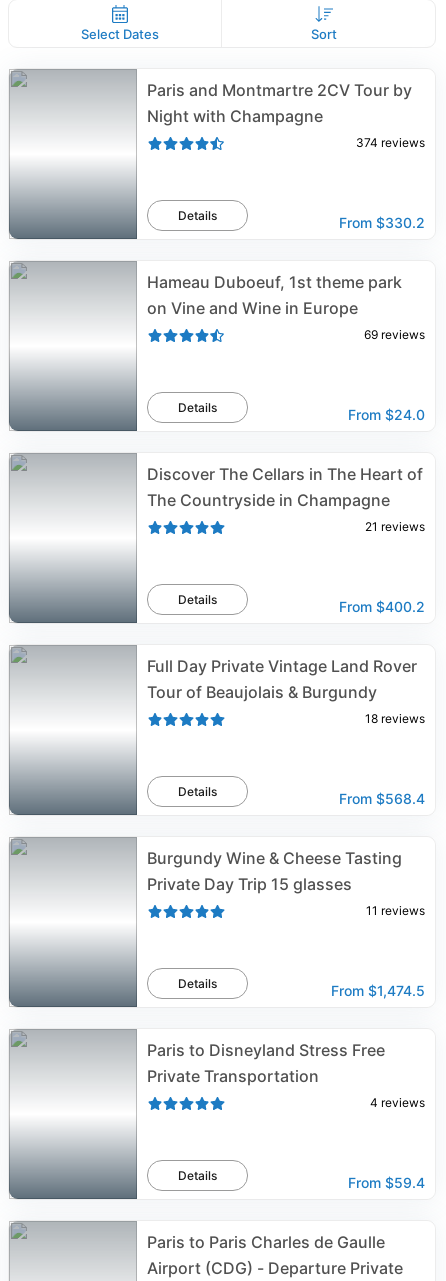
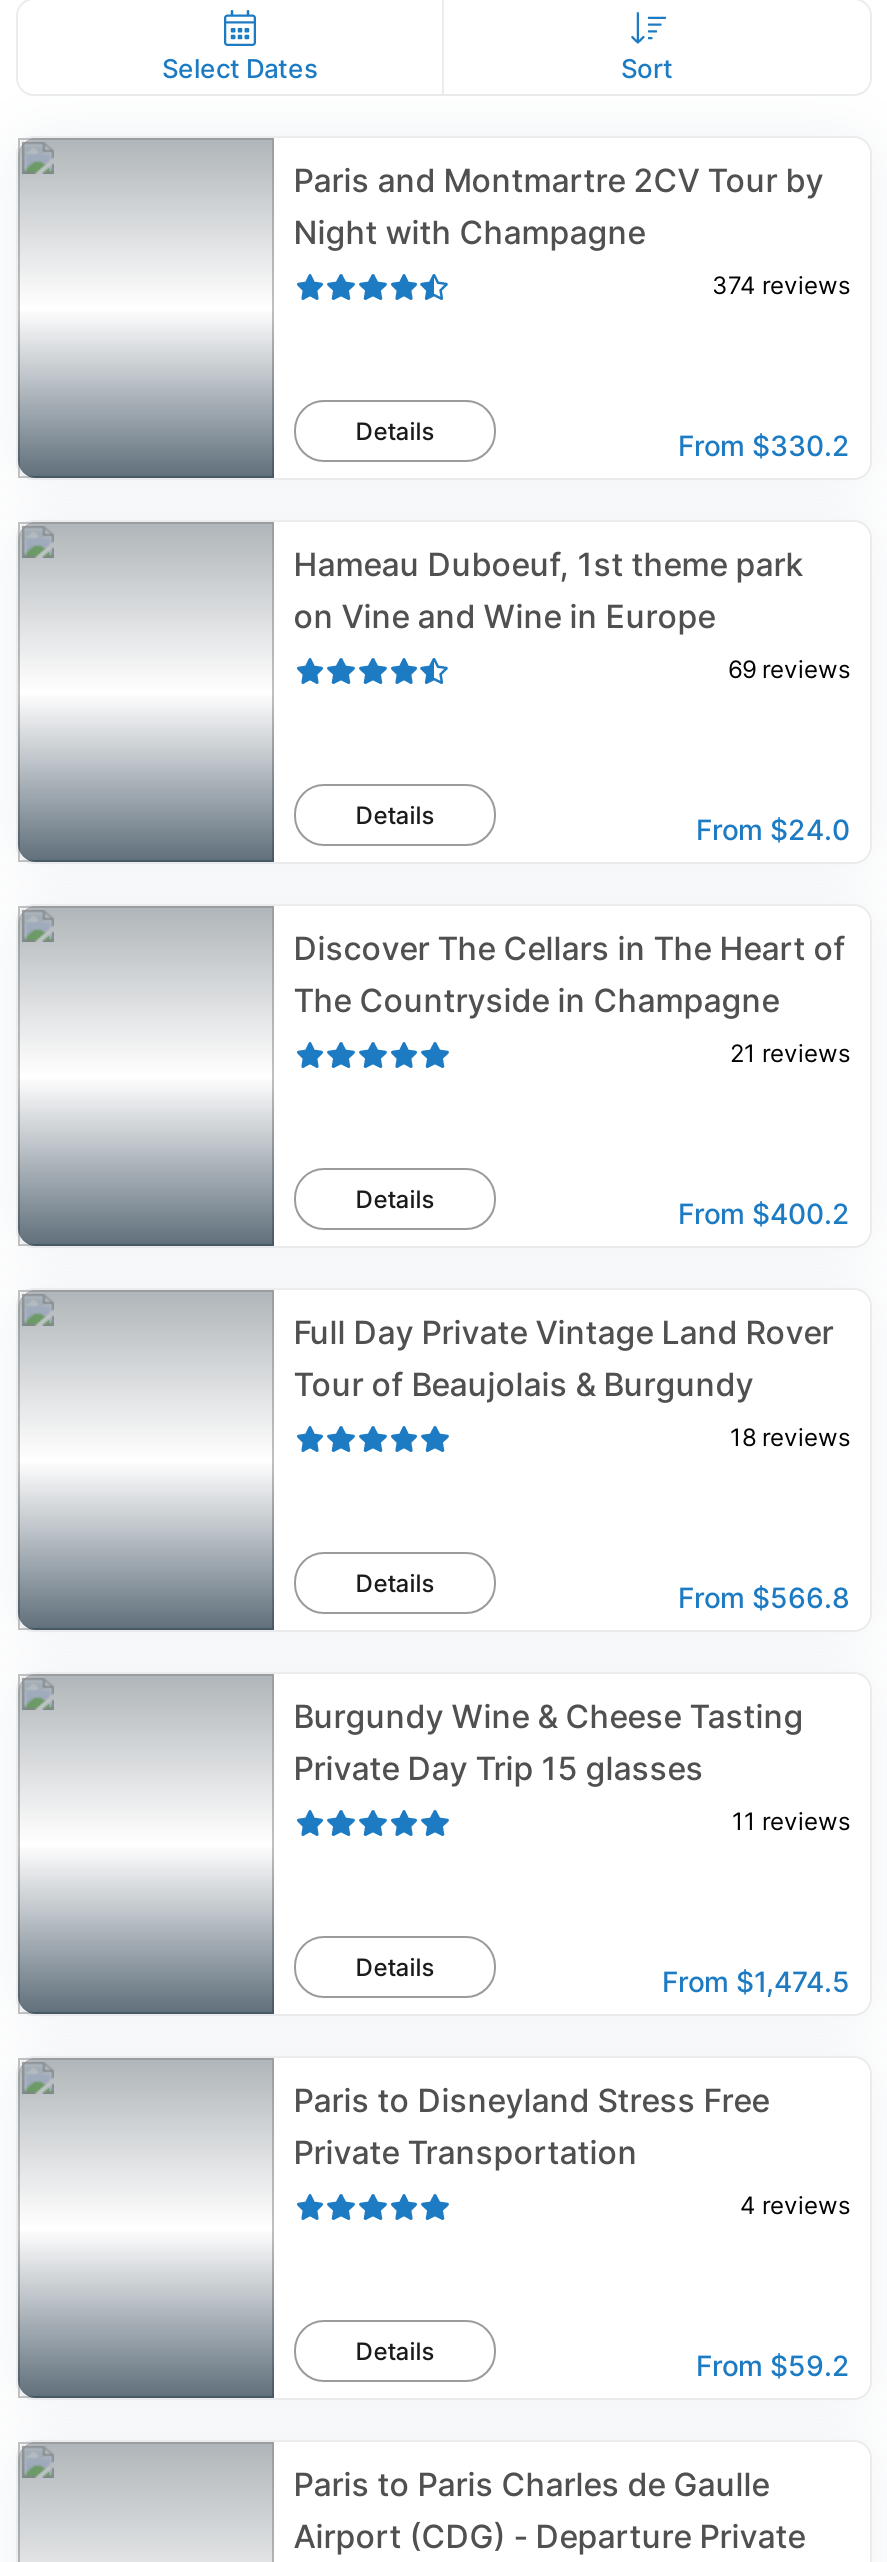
- From $568.4
+ From $566.8

- From $59.4
+ From $59.2
